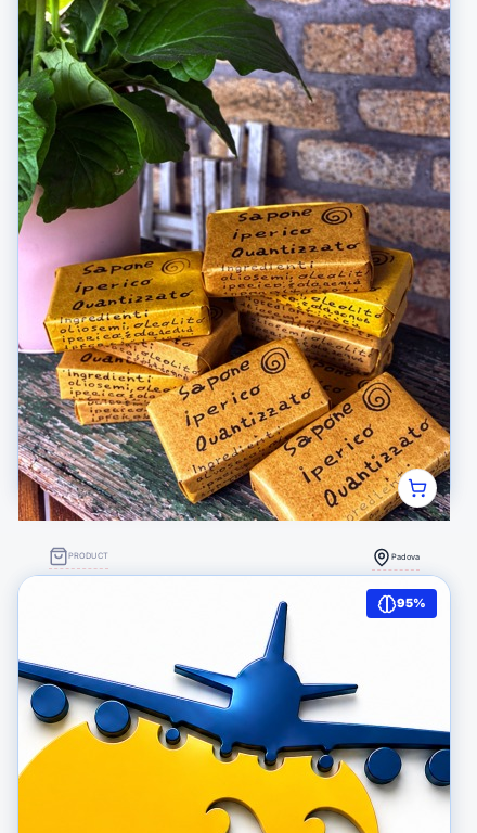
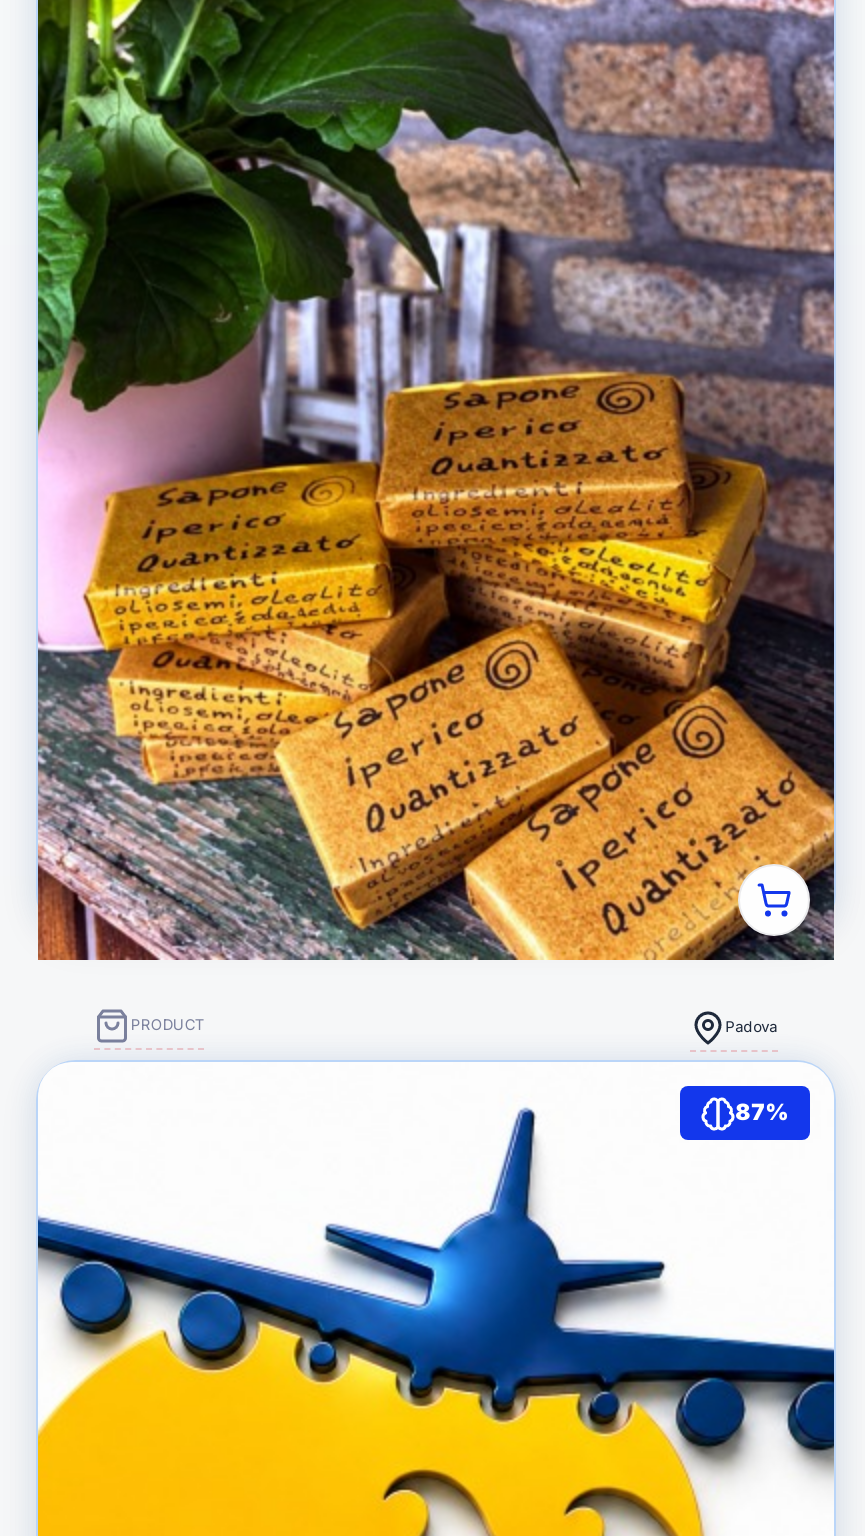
- 95%
+ 87%
